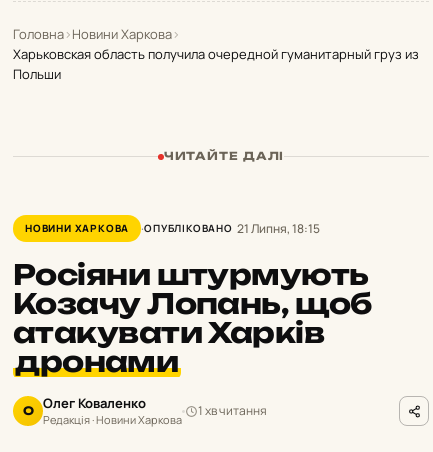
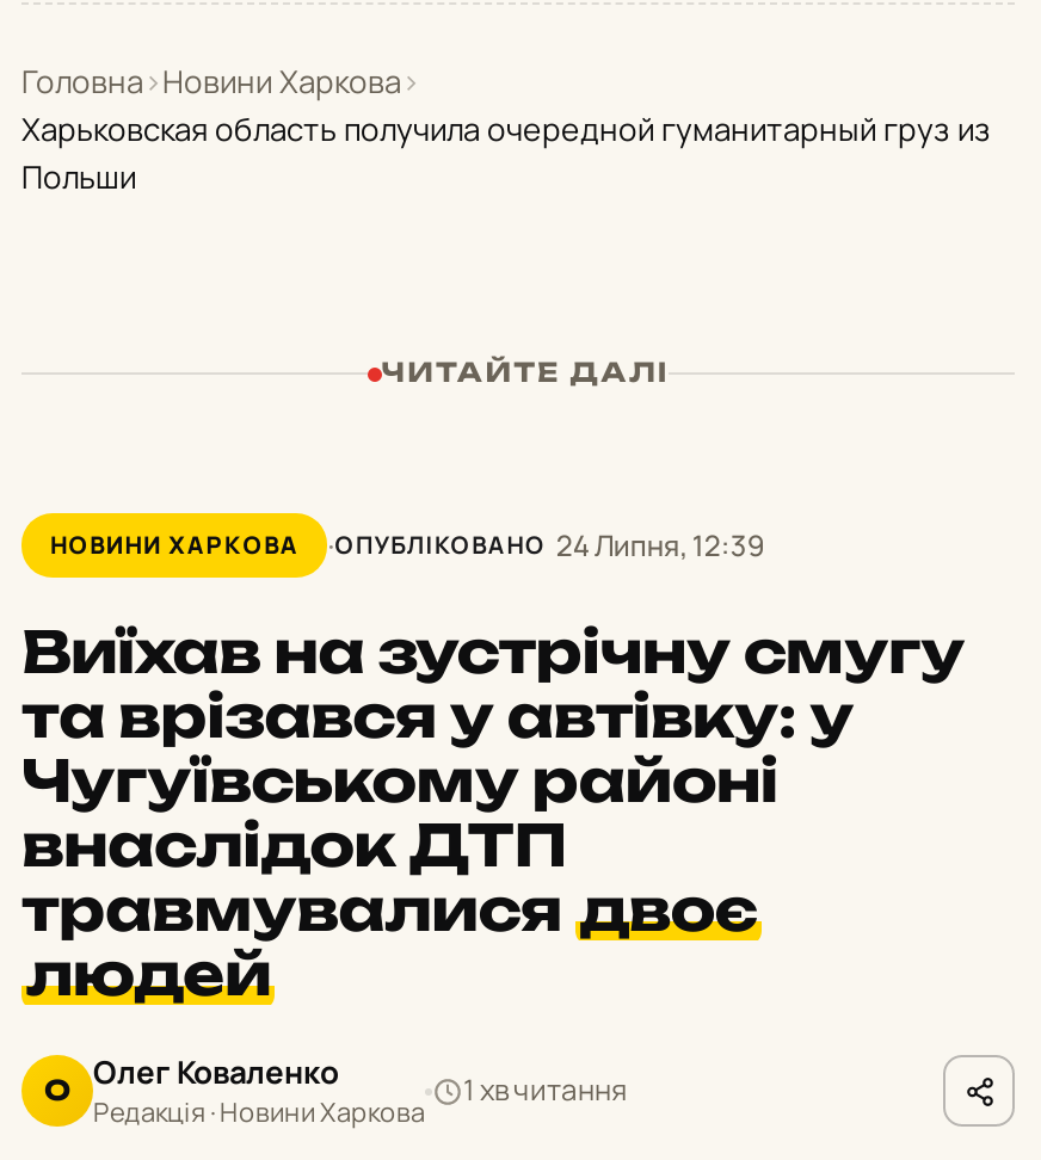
- ОПУБЛІКОВАНО 21 Липня, 18:15
+ ОПУБЛІКОВАНО 24 Липня, 12:39

- Росіяни штурмують
- Козачу Лопань, щоб
- атакувати Харків
- дронами
+ Виїхав на зустрічну смугу
+ та врізався у автівку: у
+ Чугуївському районі
+ внаслідок ДТП
+ травмувалися двоє
+ людей
